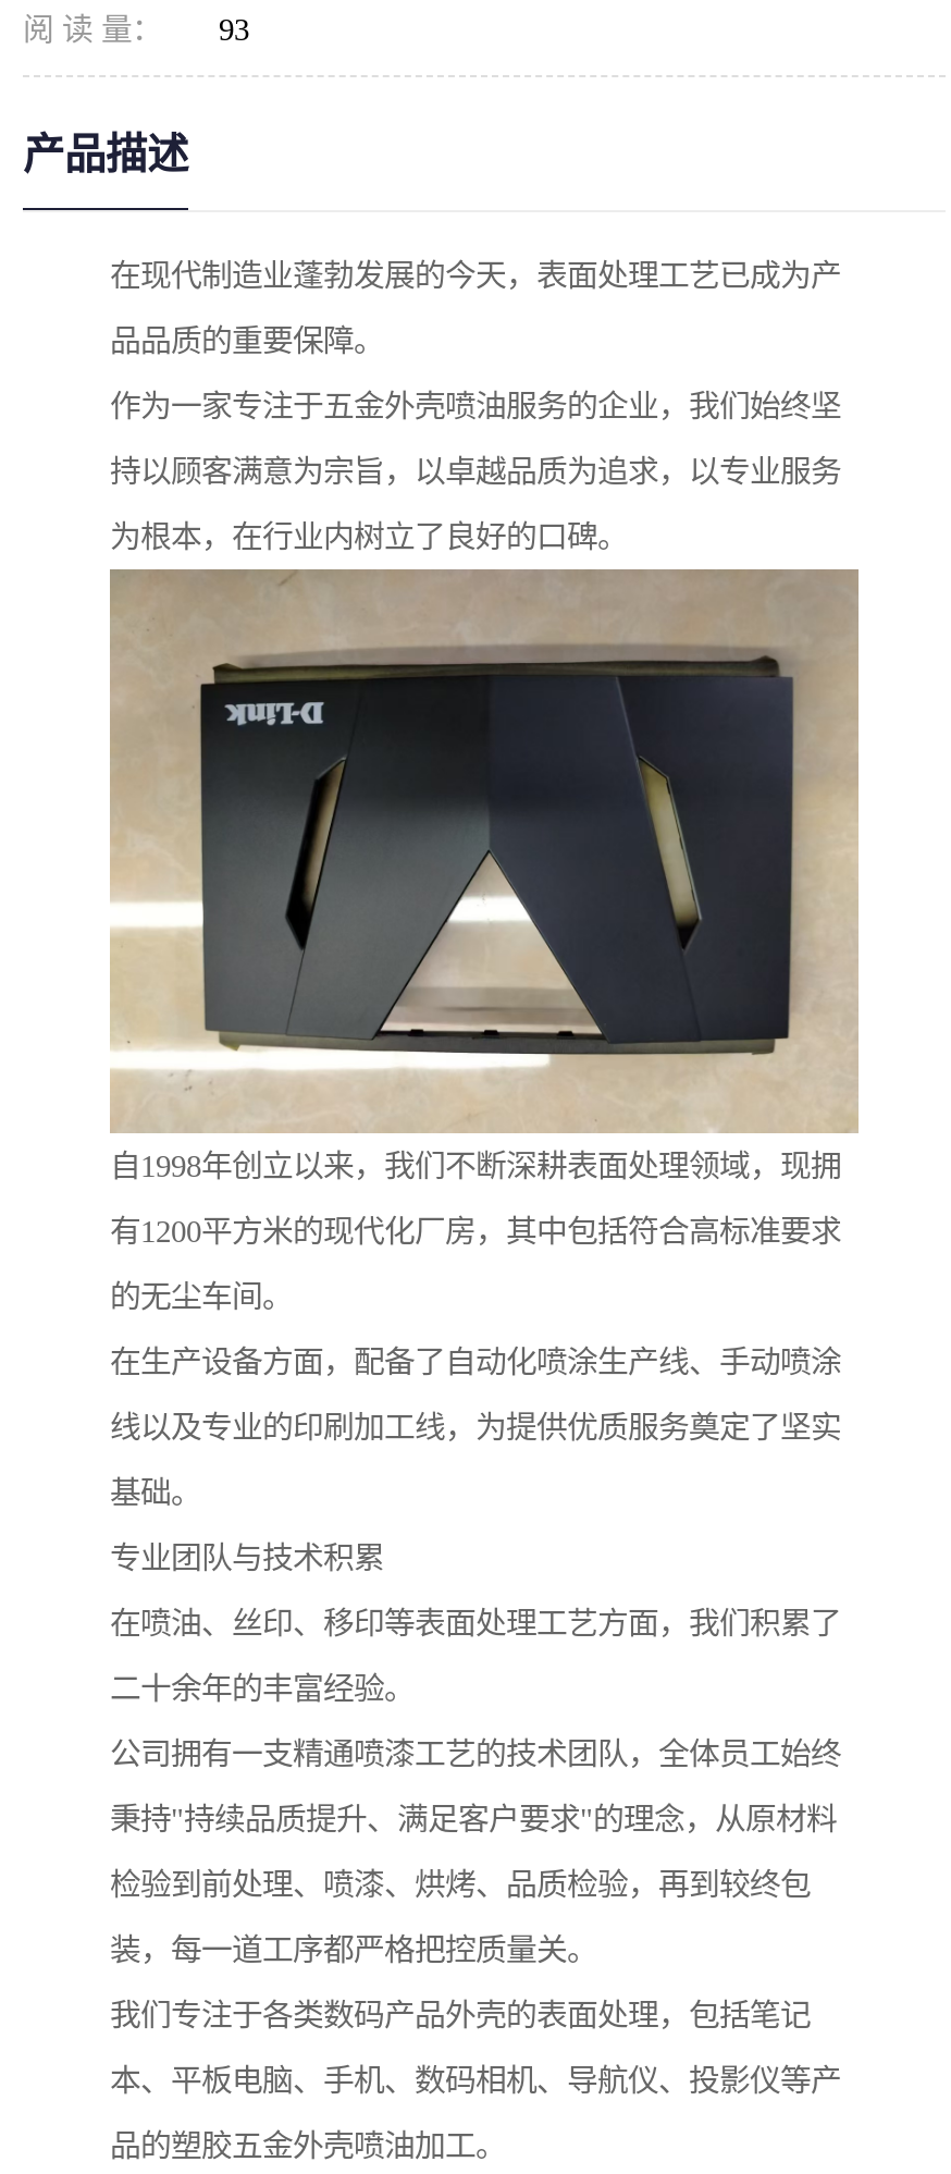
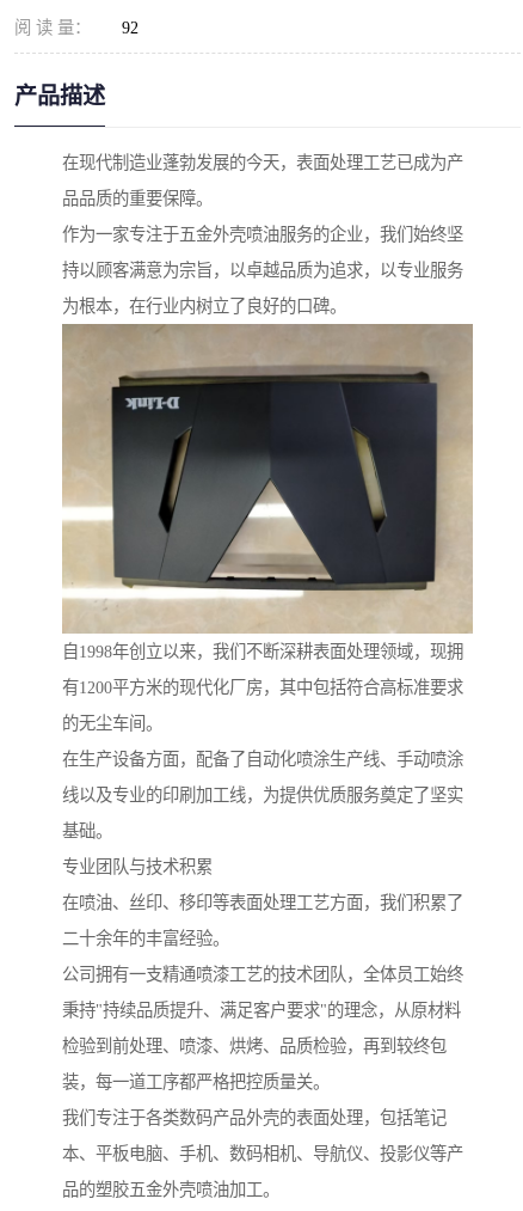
- 阅 读 量： 93
+ 阅 读 量： 92
